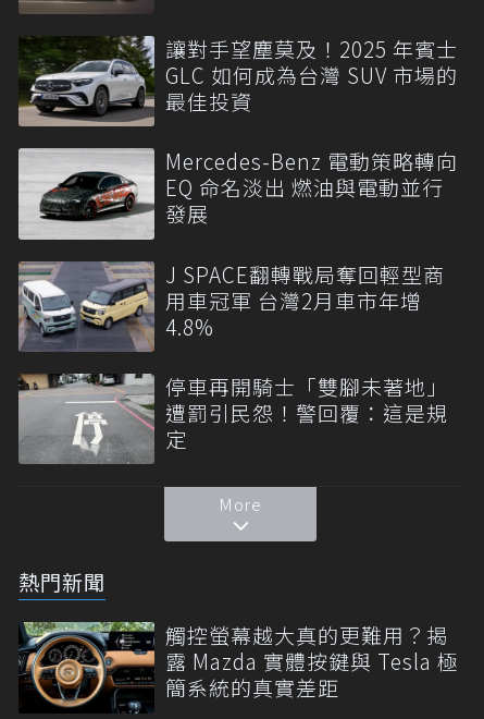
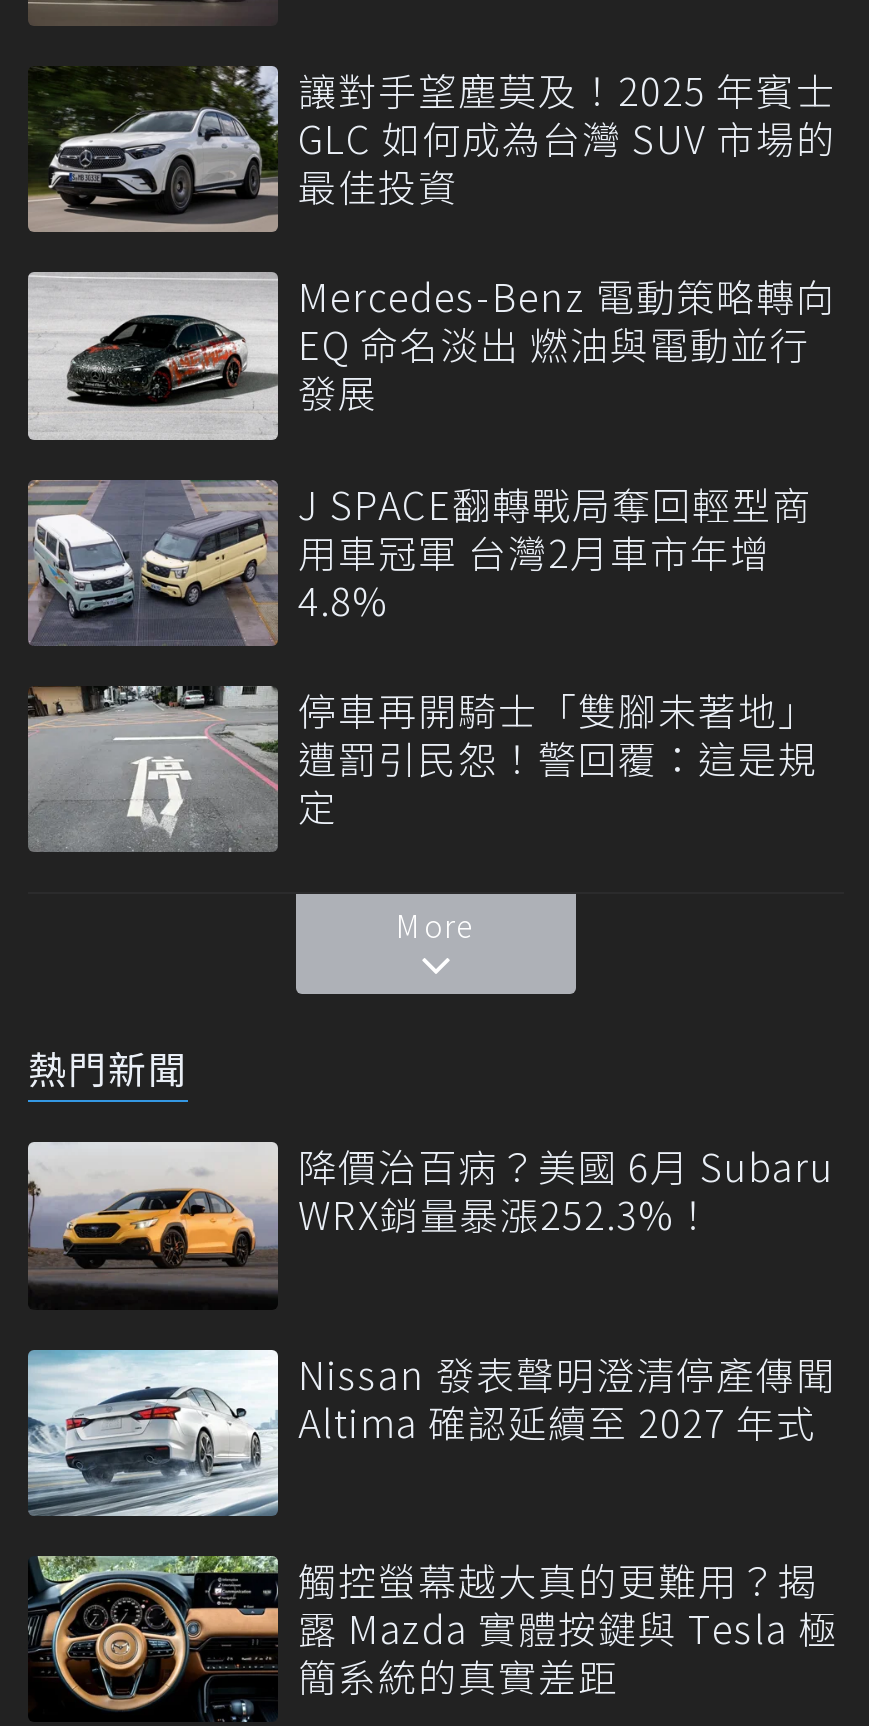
+ [image]

+ [image]
+ 降價治百病？美國 6月 Subaru
+ WRX銷量暴漲252.3%！
+ Nissan 發表聲明澄清停產傳聞
+ Altima 確認延續至 2027 年式
